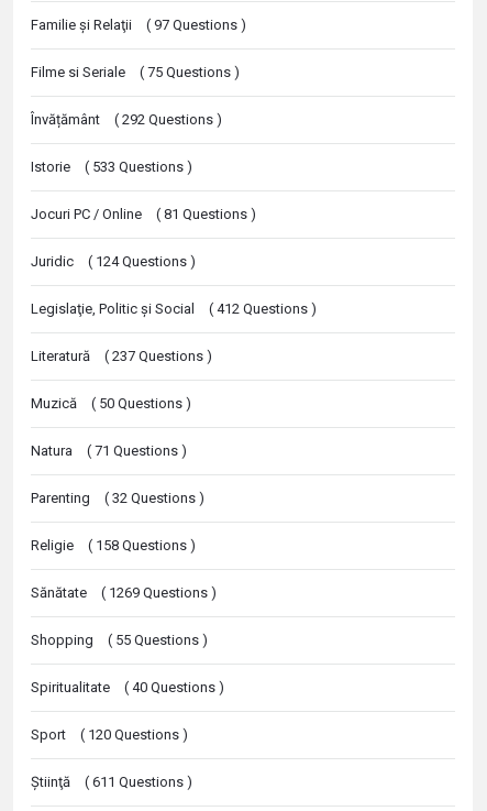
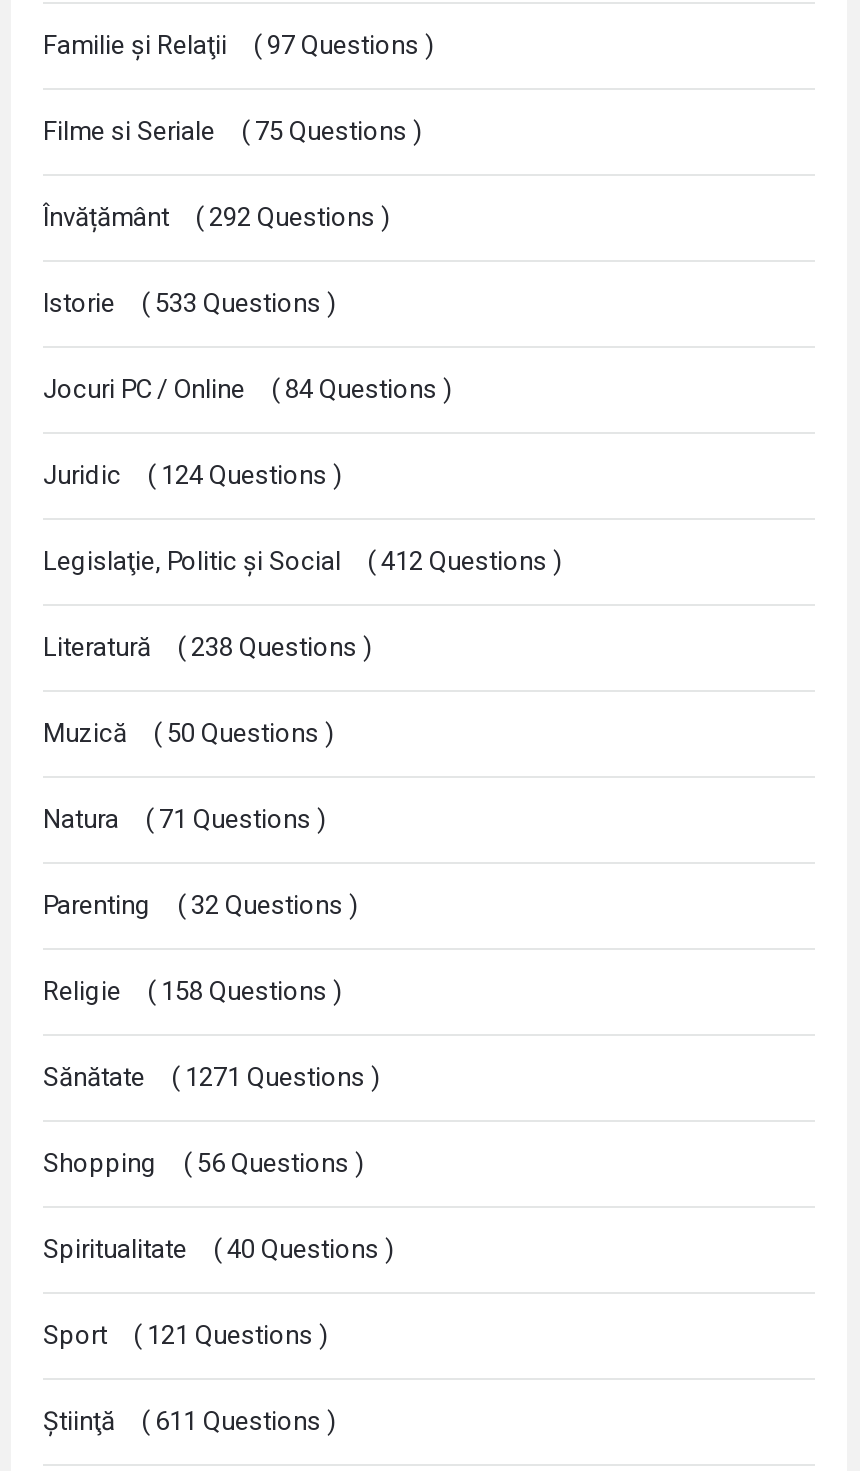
- Jocuri PC / Online ( 81 Questions )
+ Jocuri PC / Online ( 84 Questions )

- Literatură ( 237 Questions )
+ Literatură ( 238 Questions )

- Sănătate ( 1269 Questions )
+ Sănătate ( 1271 Questions )

- Shopping ( 55 Questions )
+ Shopping ( 56 Questions )

- Sport ( 120 Questions )
+ Sport ( 121 Questions )
